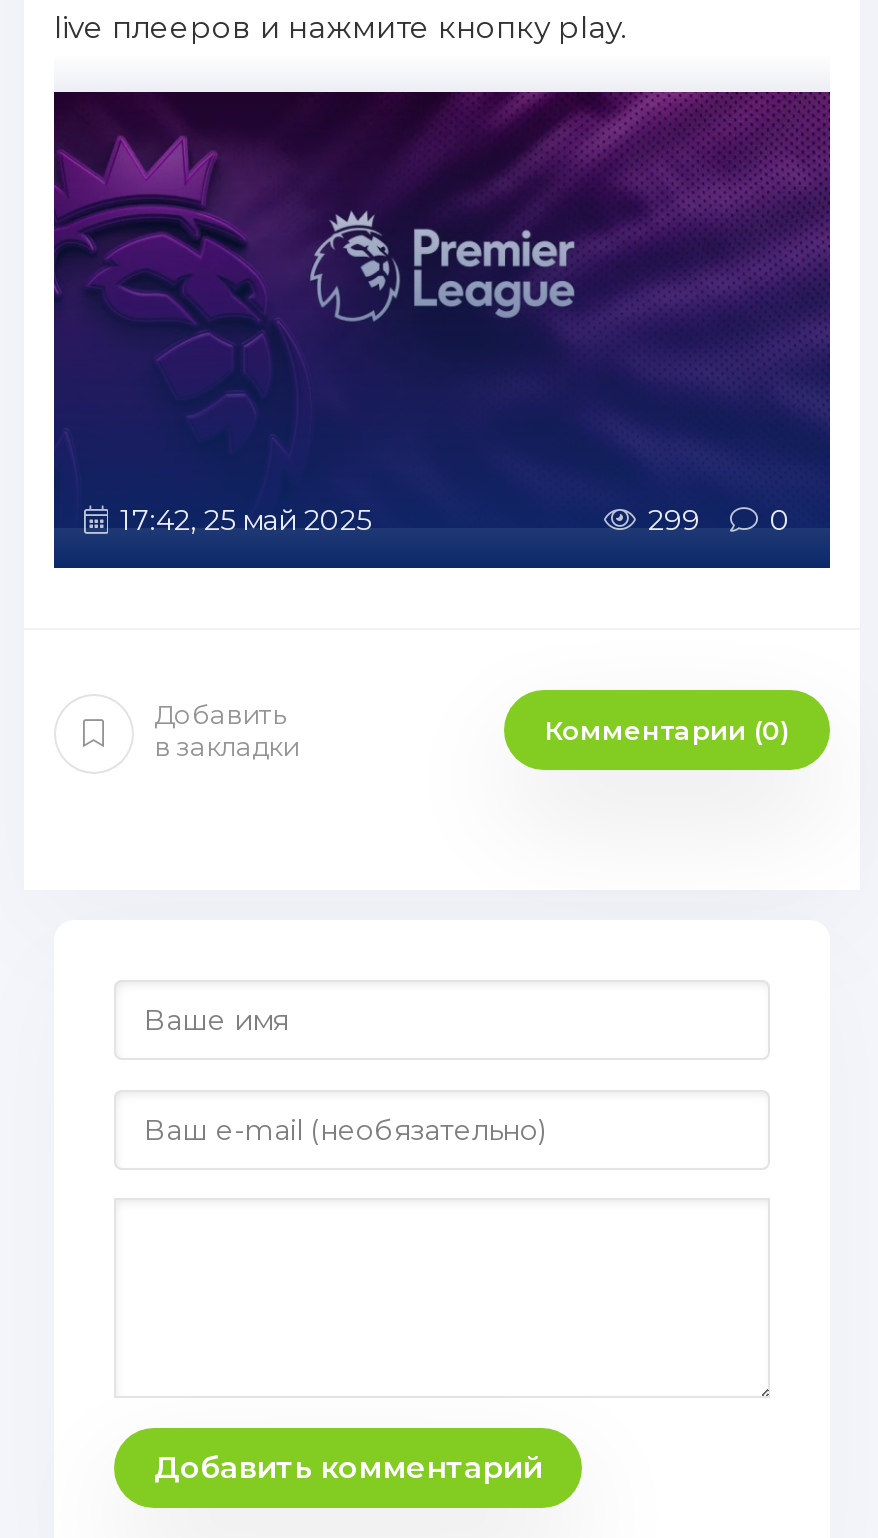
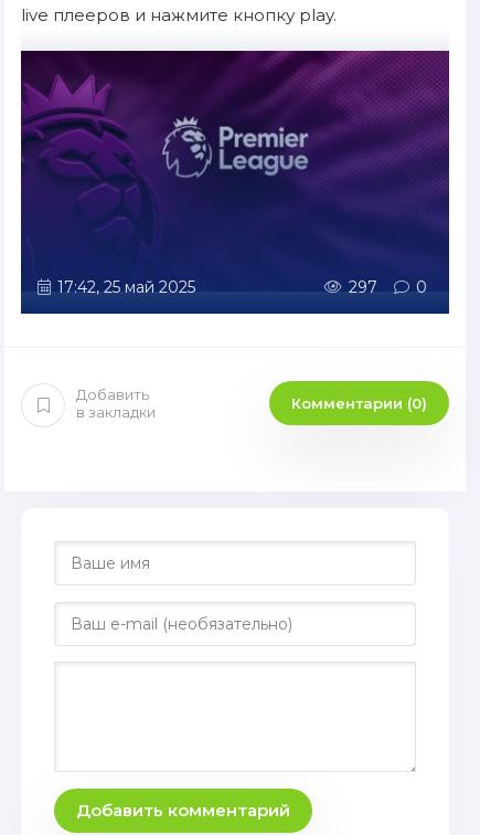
- 299
+ 297
